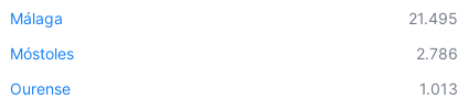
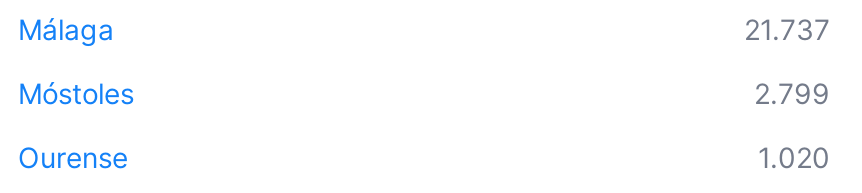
- 21.495
+ 21.737

- 2.786
+ 2.799

- 1.013
+ 1.020
